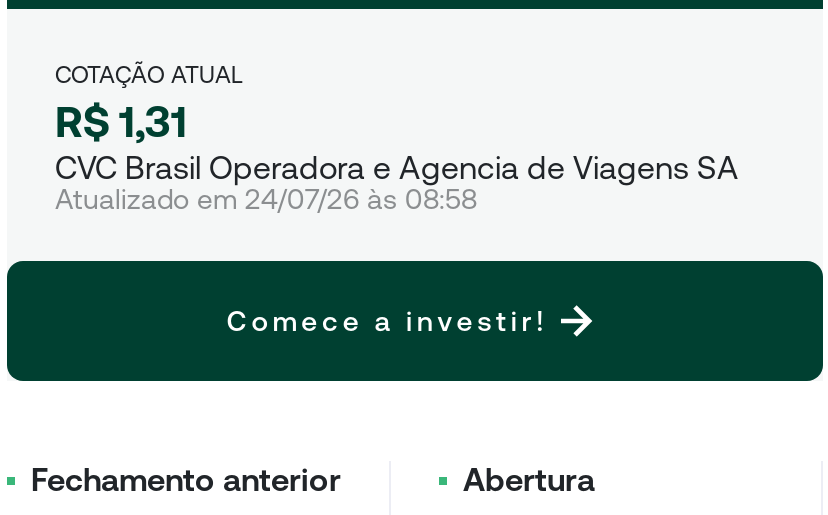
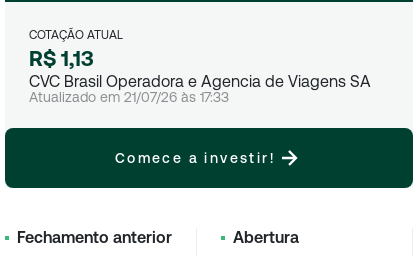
- R$ 1,31
+ R$ 1,13

- Atualizado em 24/07/26 às 08:58
+ Atualizado em 21/07/26 às 17:33
